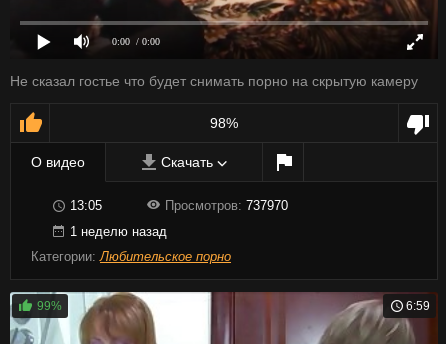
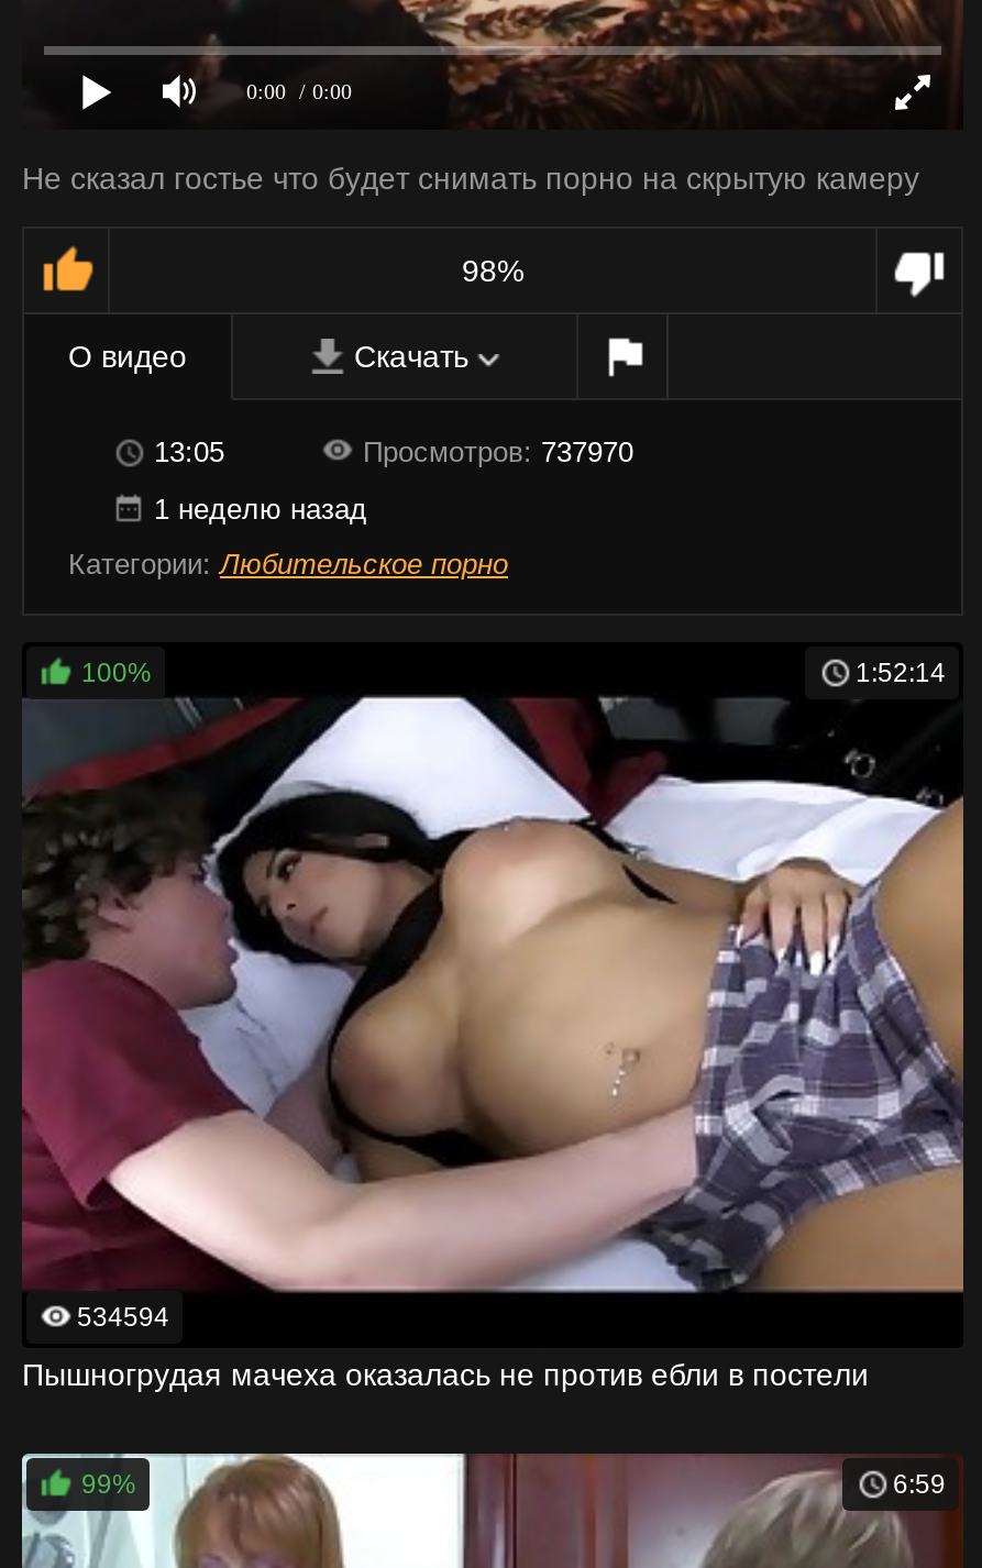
+ [image]
+ 100%
+ 1:52:14

+ 534594
+ Пышногрудая мачеха оказалась не против ебли в постели
